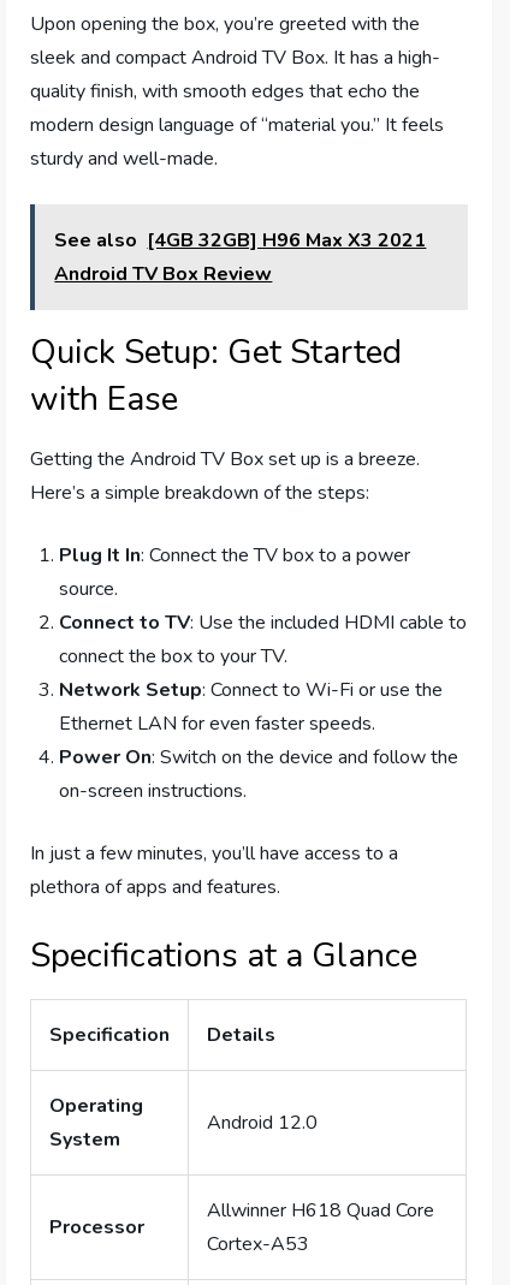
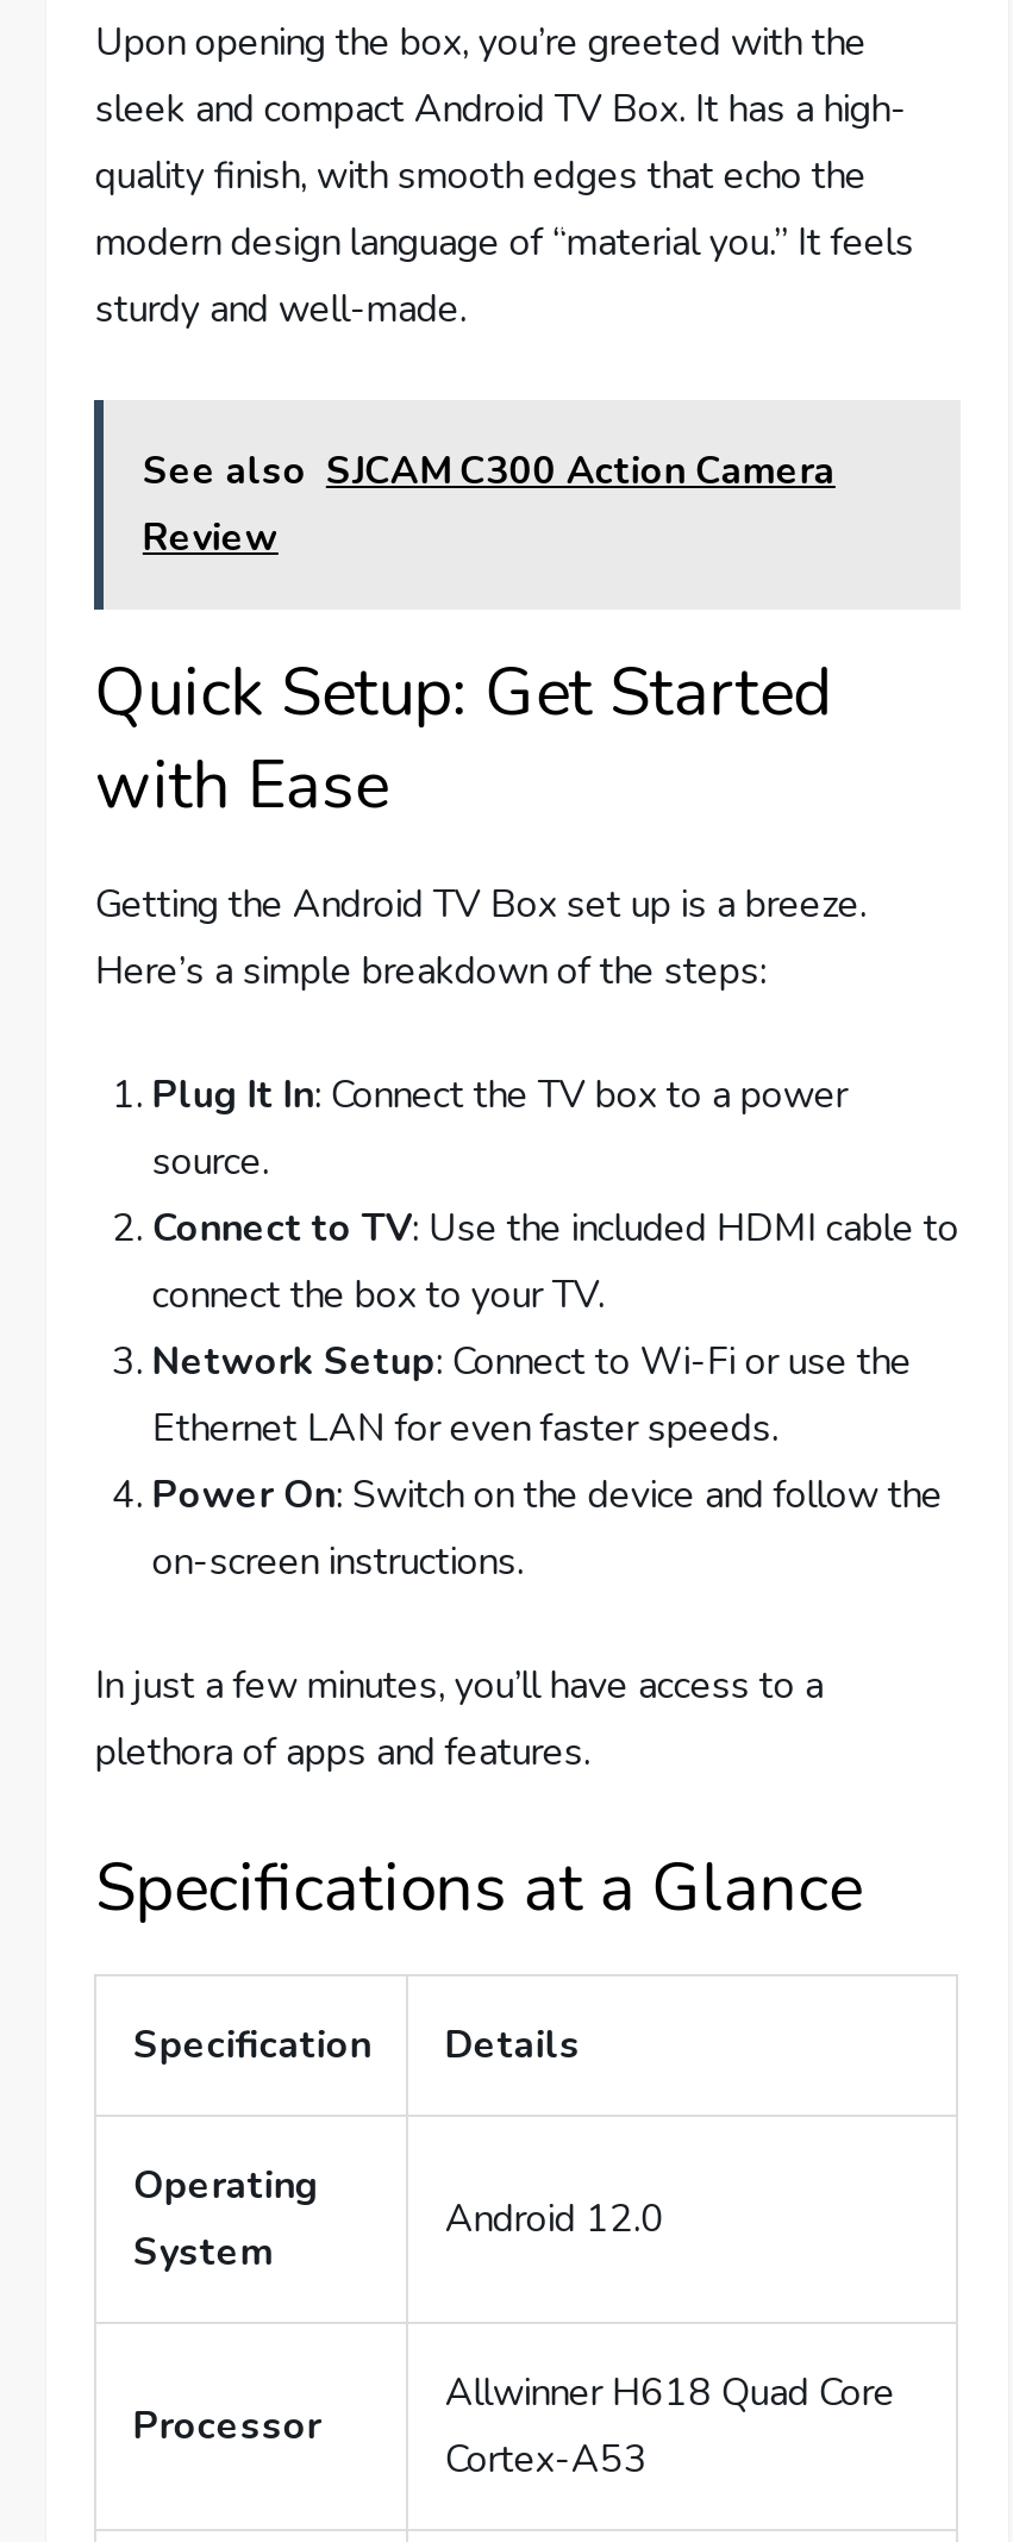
- See also [4GB 32GB] H96 Max X3 2021
- Android TV Box Review
+ See also SJCAM C300 Action Camera
+ Review
